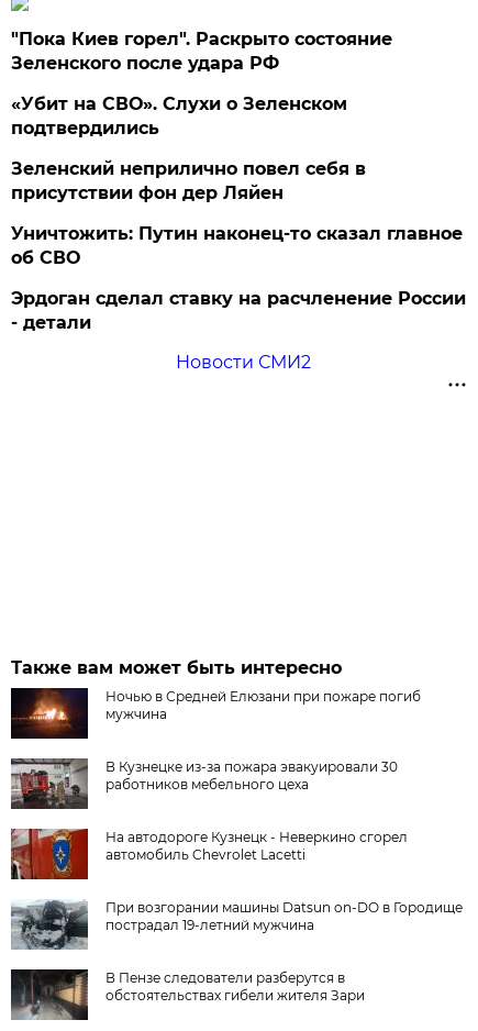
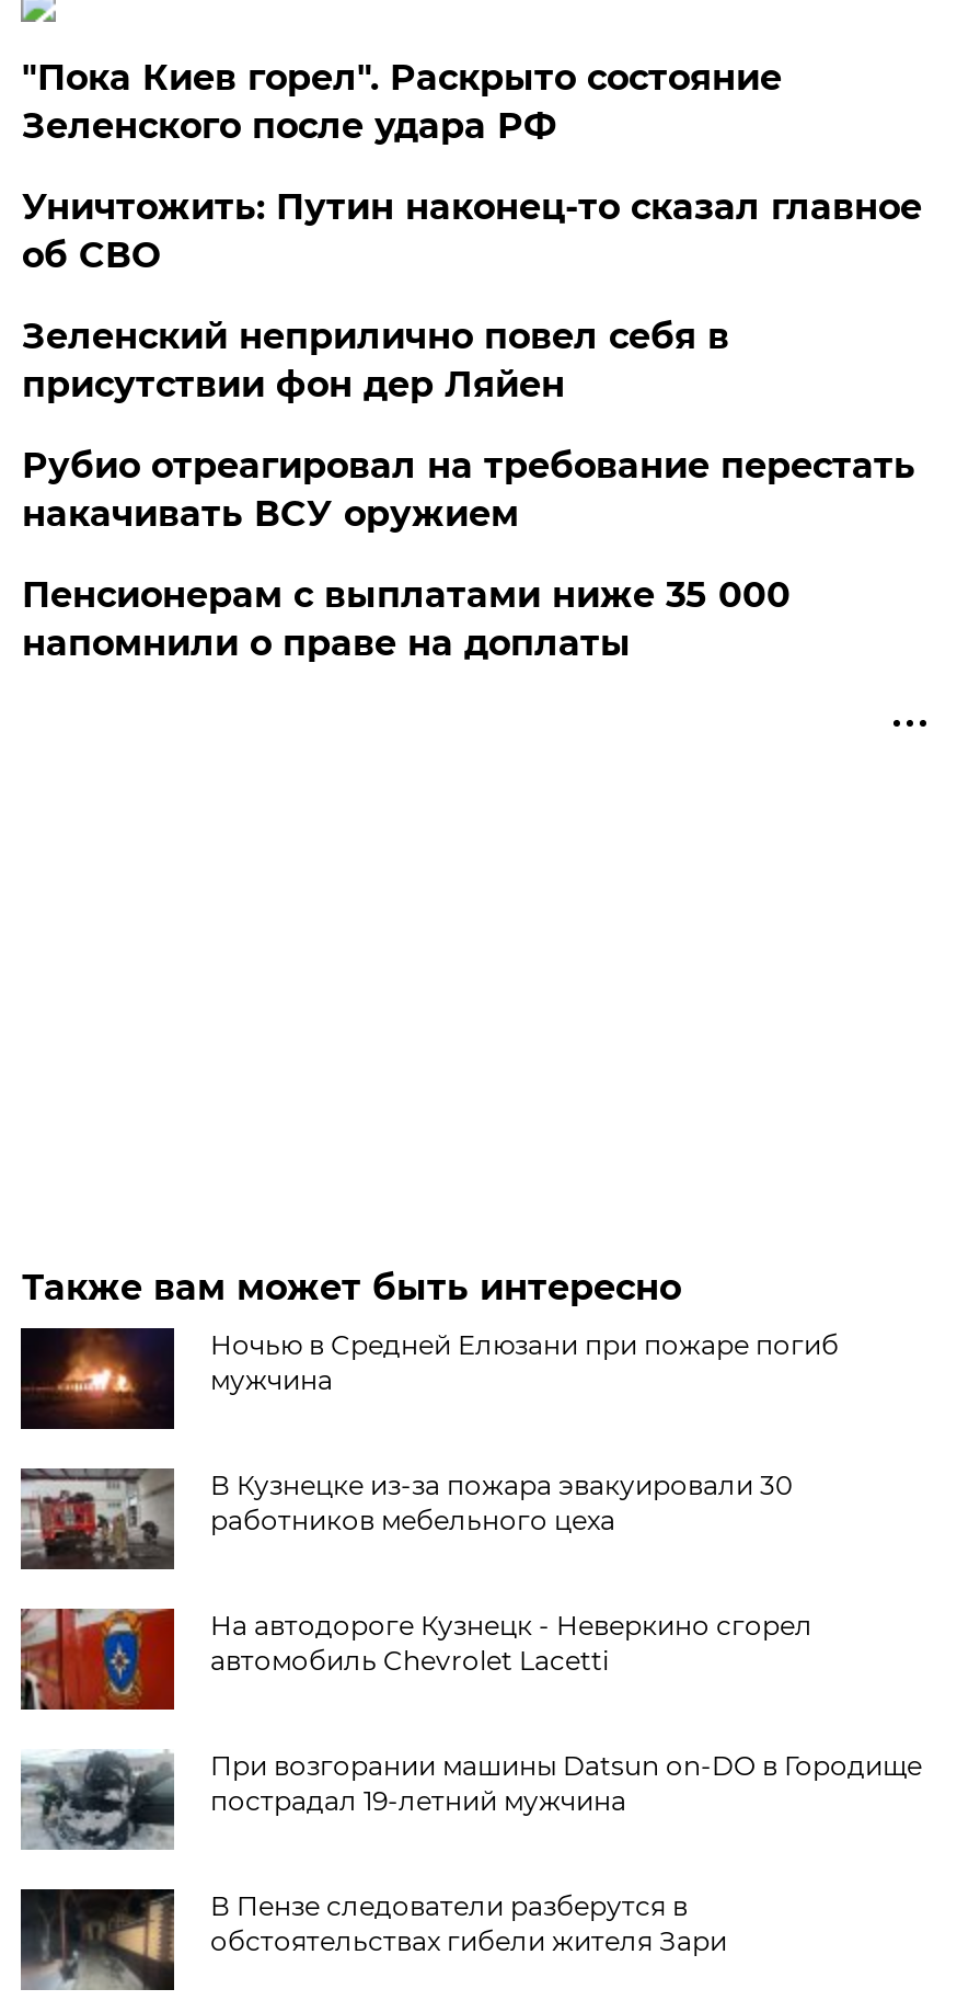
- «Убит на СВО». Слухи о Зеленском
- подтвердились

moved up: Уничтожить: Путин наконец-то сказал главное | об СВО

- Эрдоган сделал ставку на расчленение России
- - детали
- Новости СМИ2
+ Рубио отреагировал на требование перестать
+ накачивать ВСУ оружием
+ Пенсионерам с выплатами ниже 35 000
+ напомнили о праве на доплаты
